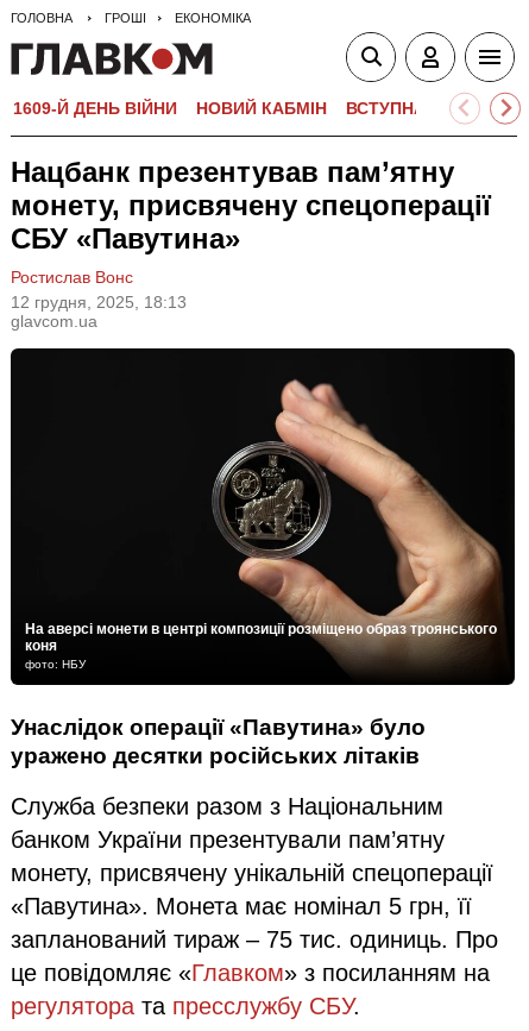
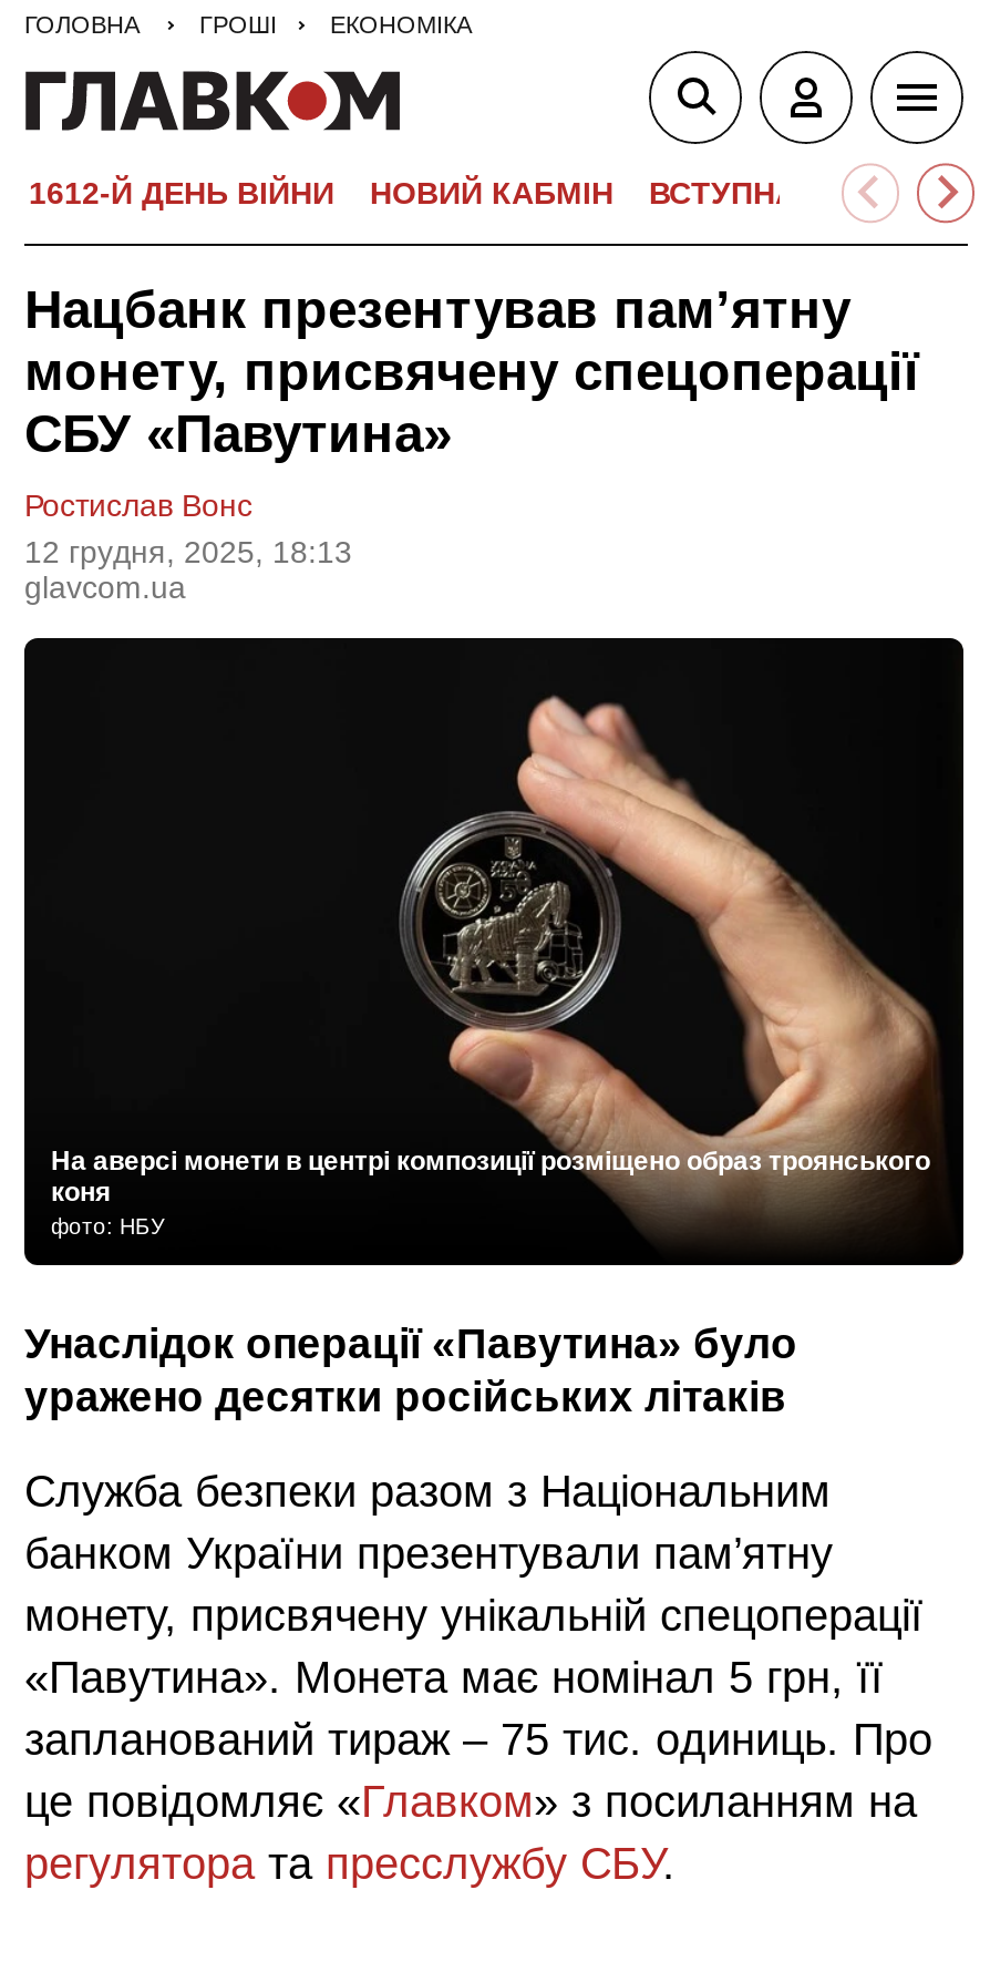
- 1609-Й ДЕНЬ ВІЙНИ
+ 1612-Й ДЕНЬ ВІЙНИ
